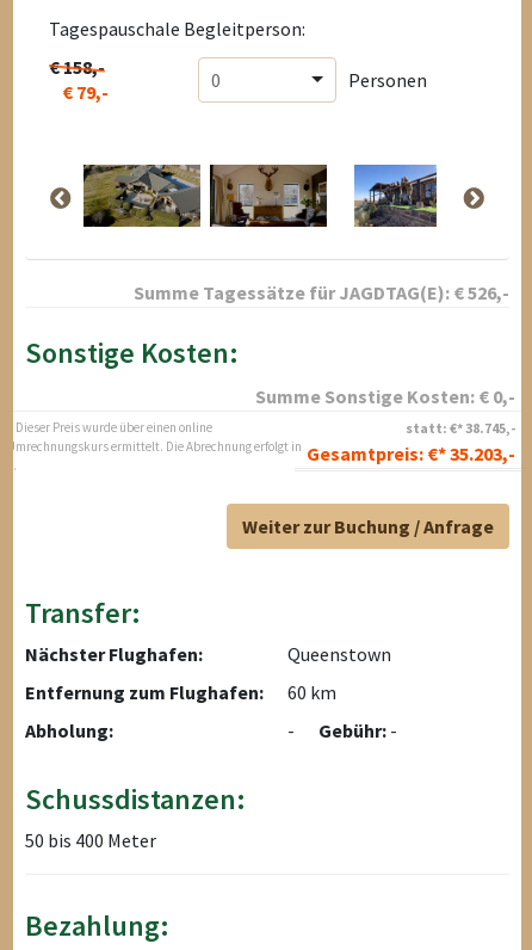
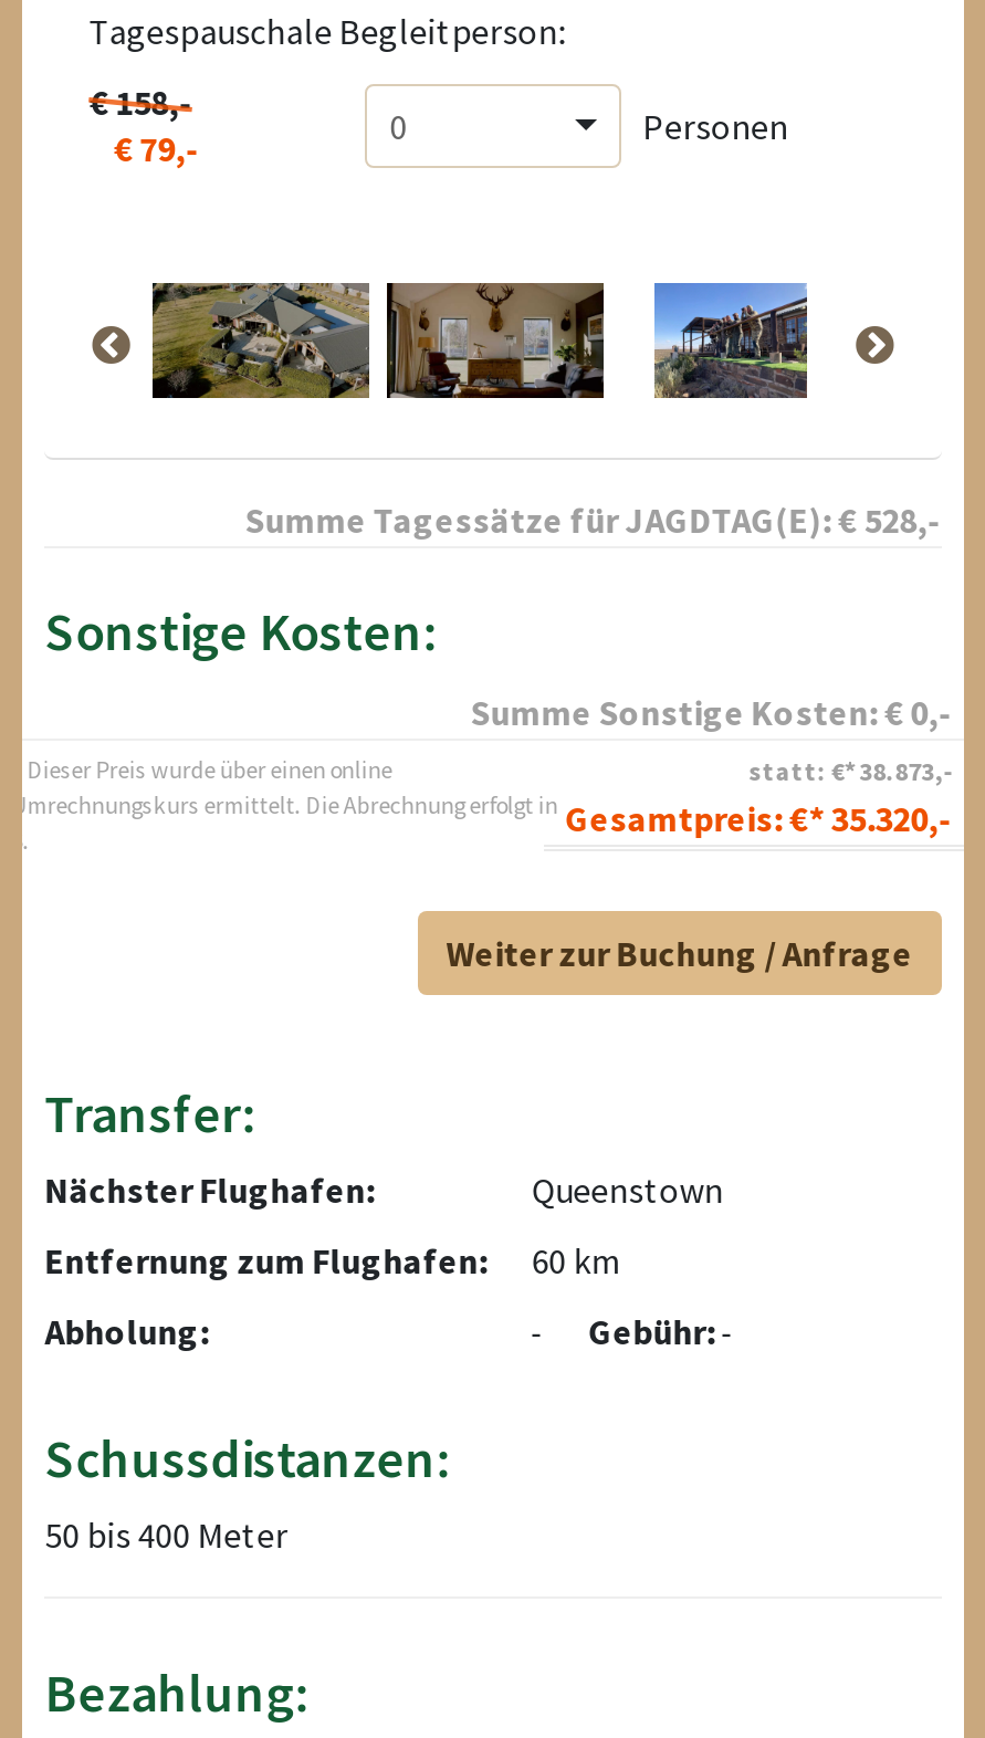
- Summe Tagessätze fürJAGDTAG(E):€ 526,-
+ Summe Tagessätze fürJAGDTAG(E):€ 528,-

- statt: €* 38.745,-
+ statt: €* 38.873,-

- Umrechnungskurs ermittelt. Die Abrechnung erfolgt in Gesamtpreis:€* 35.203,-
+ Umrechnungskurs ermittelt. Die Abrechnung erfolgt in Gesamtpreis:€* 35.320,-
